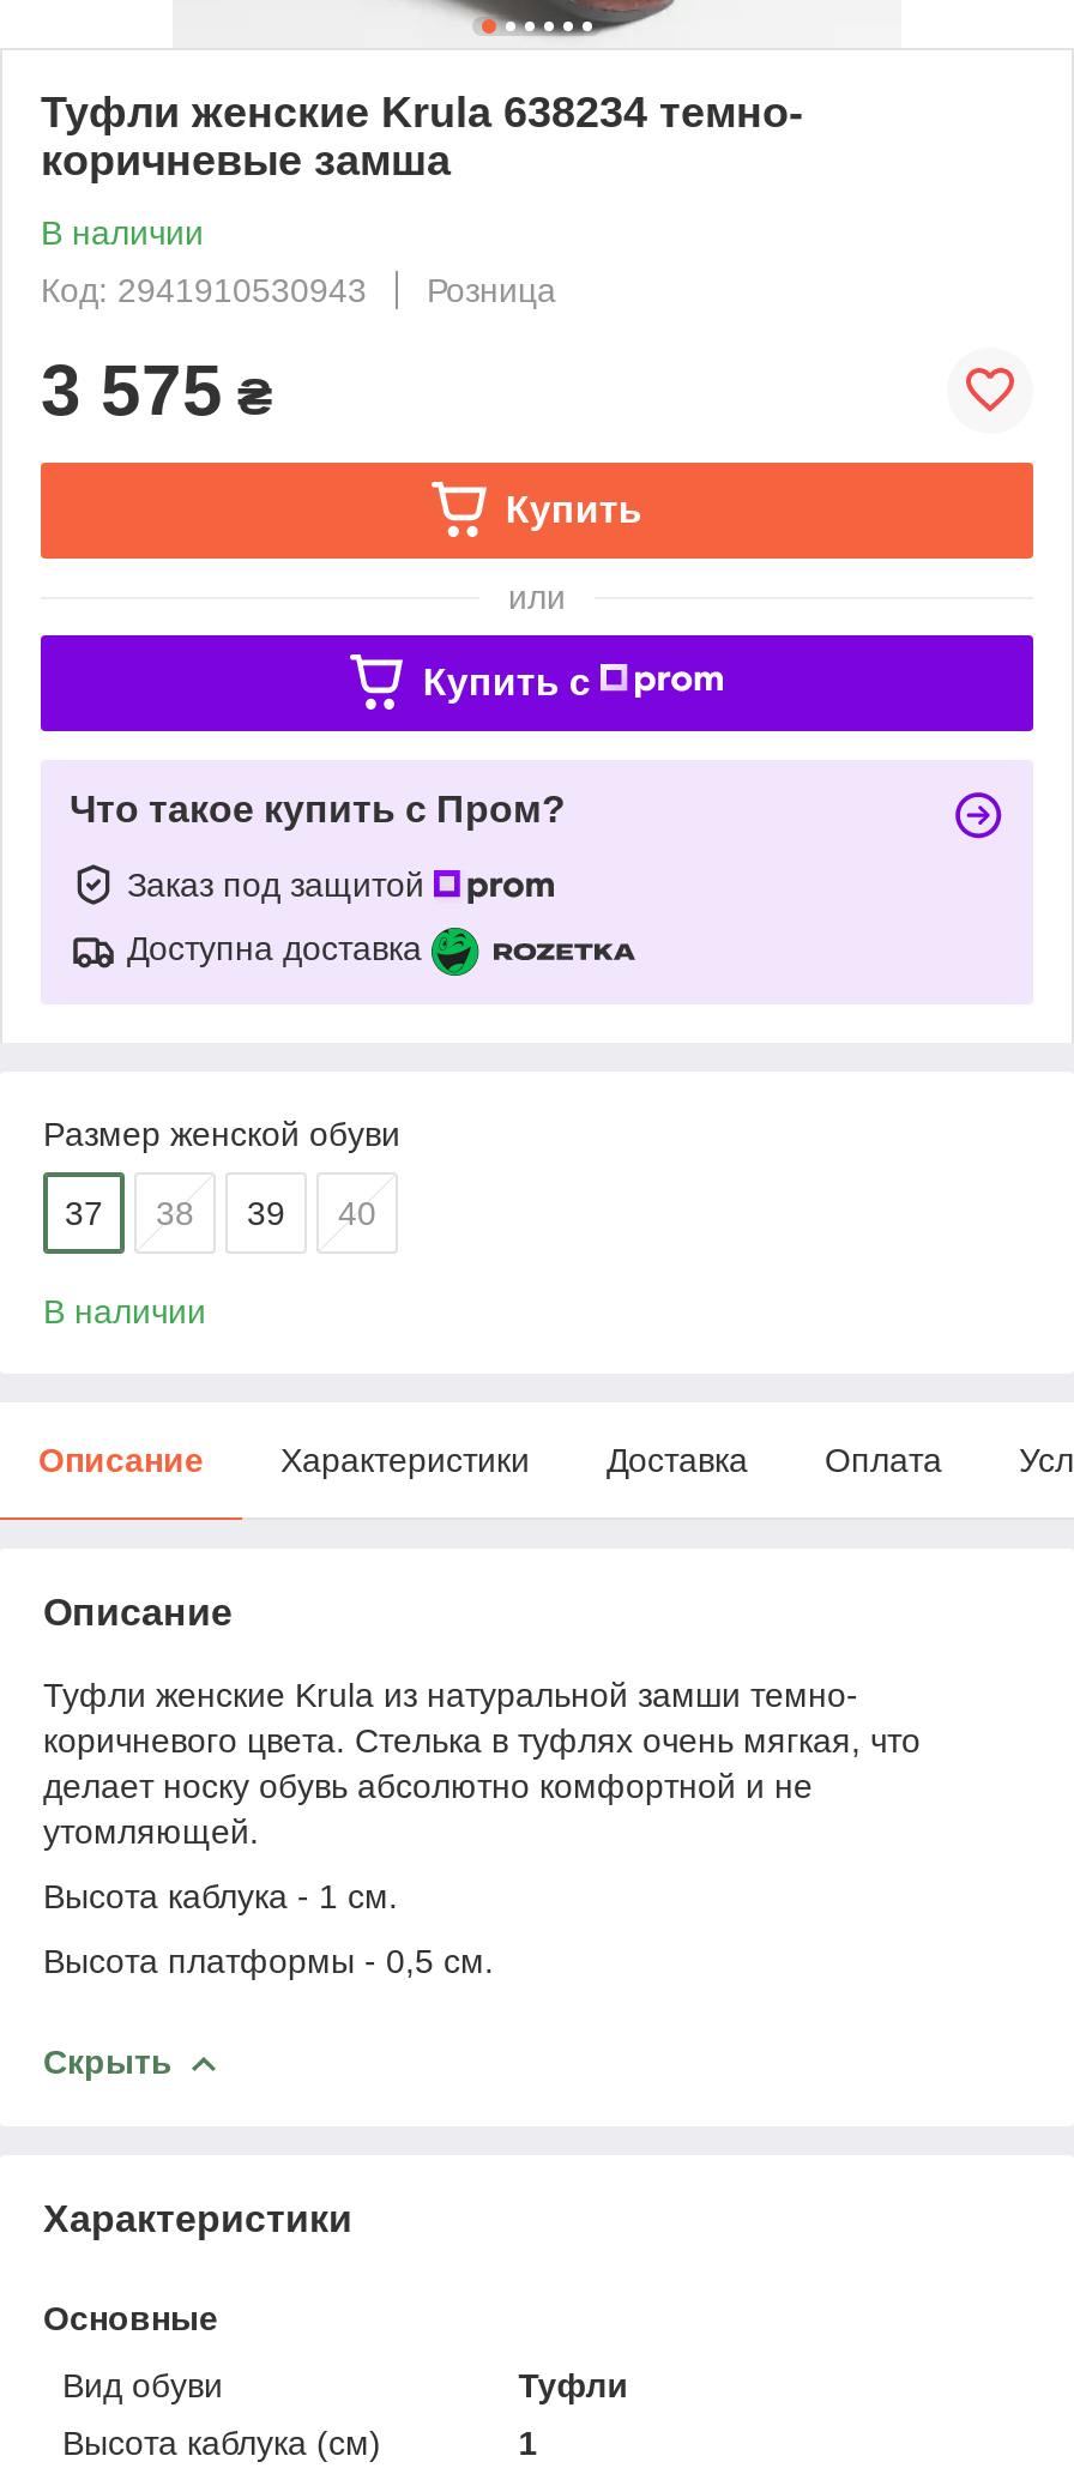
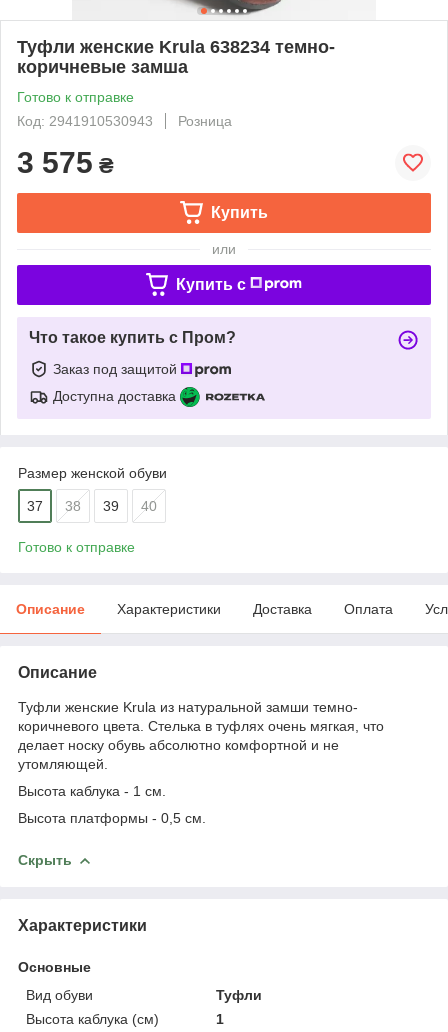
- В наличии
+ Готово к отправке

- В наличии
+ Готово к отправке
